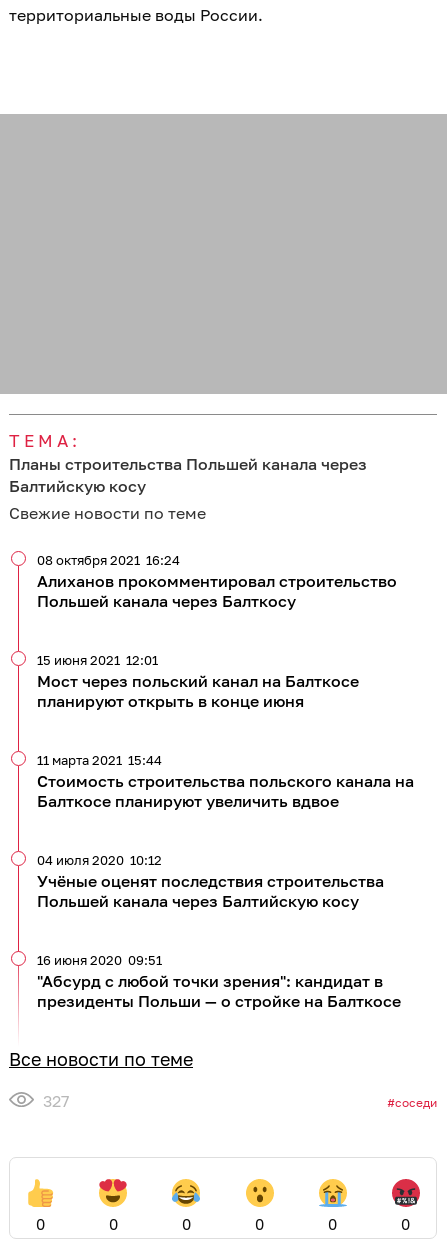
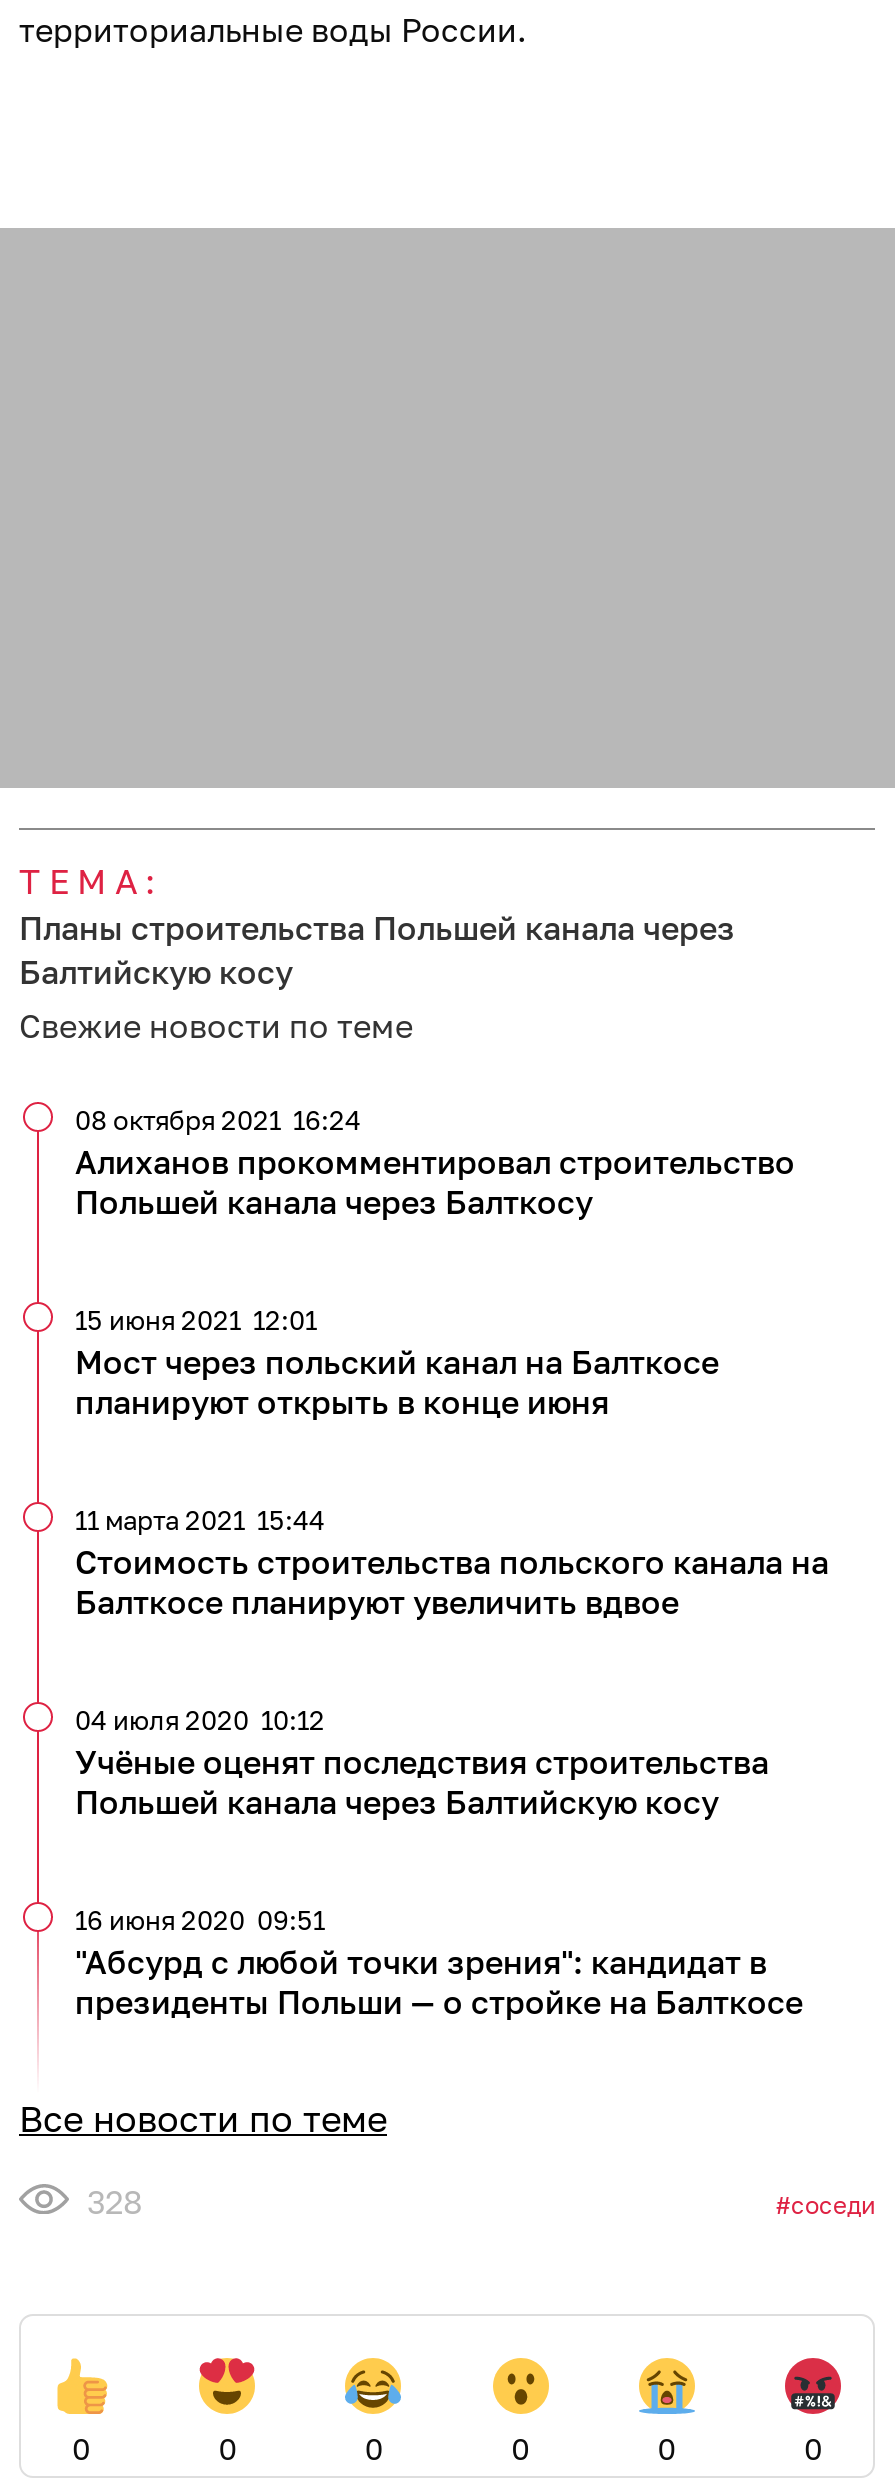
- 327
+ 328
